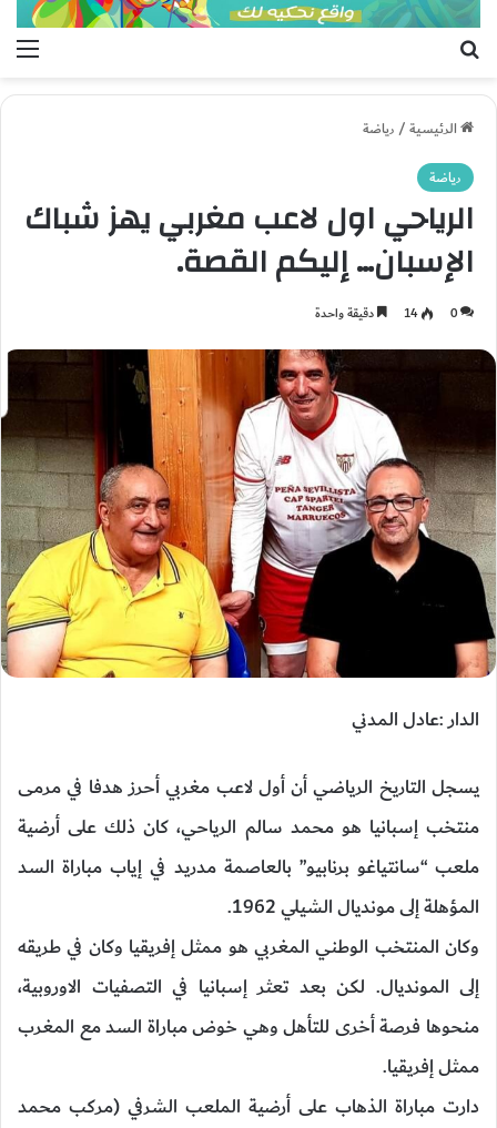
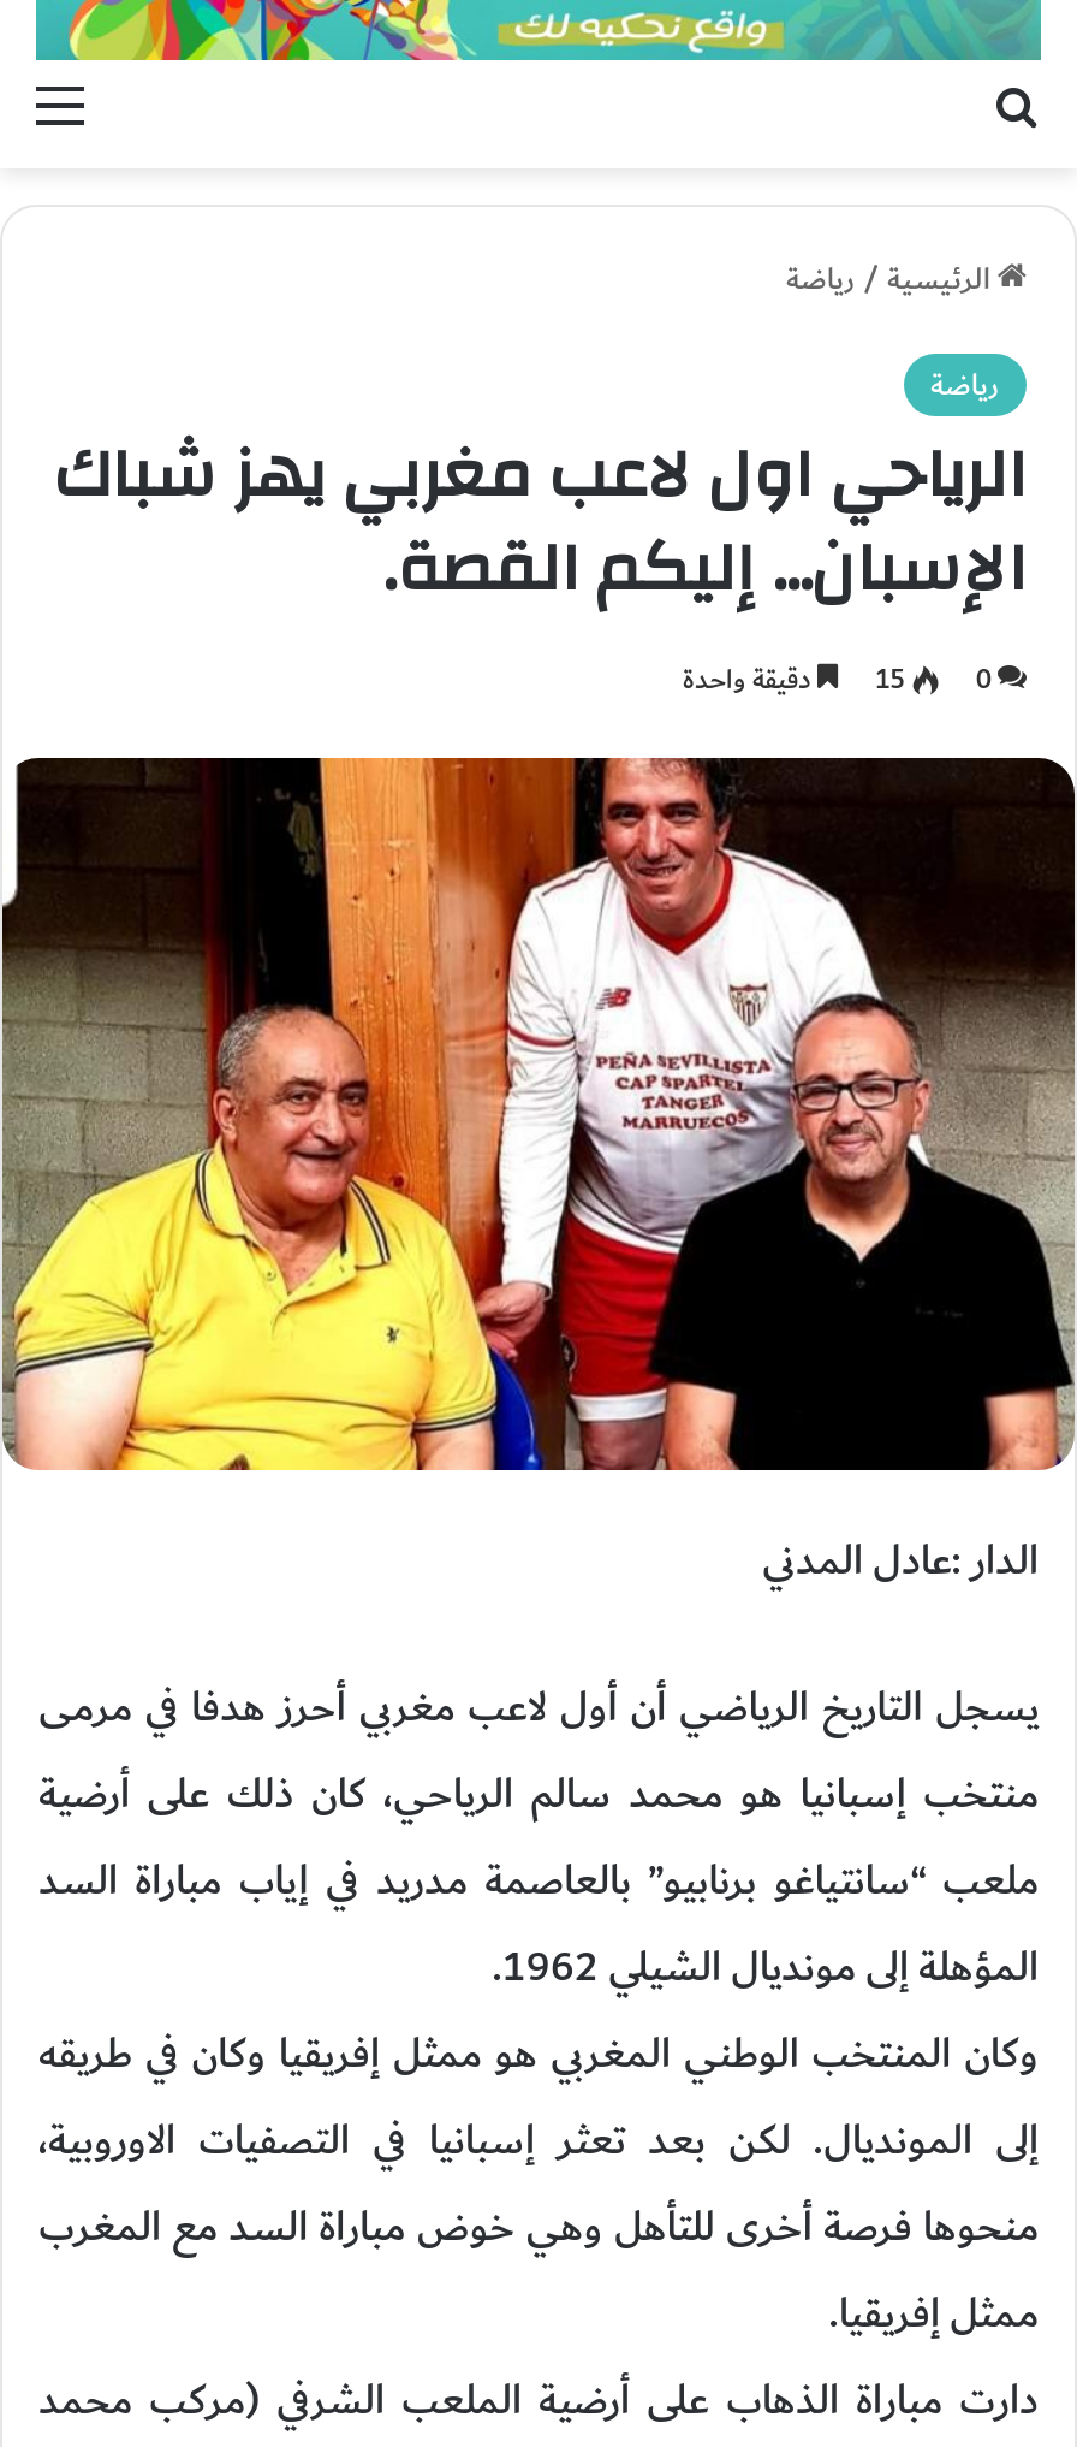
- 0 14 دقيقة واحدة
+ 0 15 دقيقة واحدة
